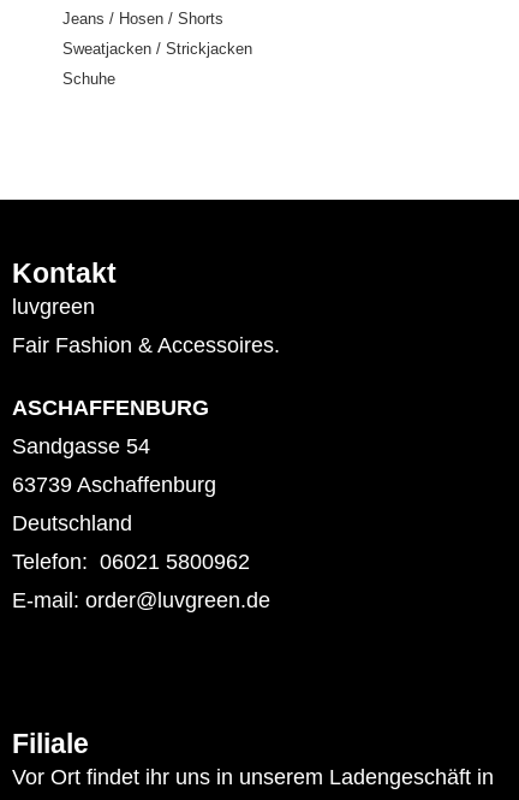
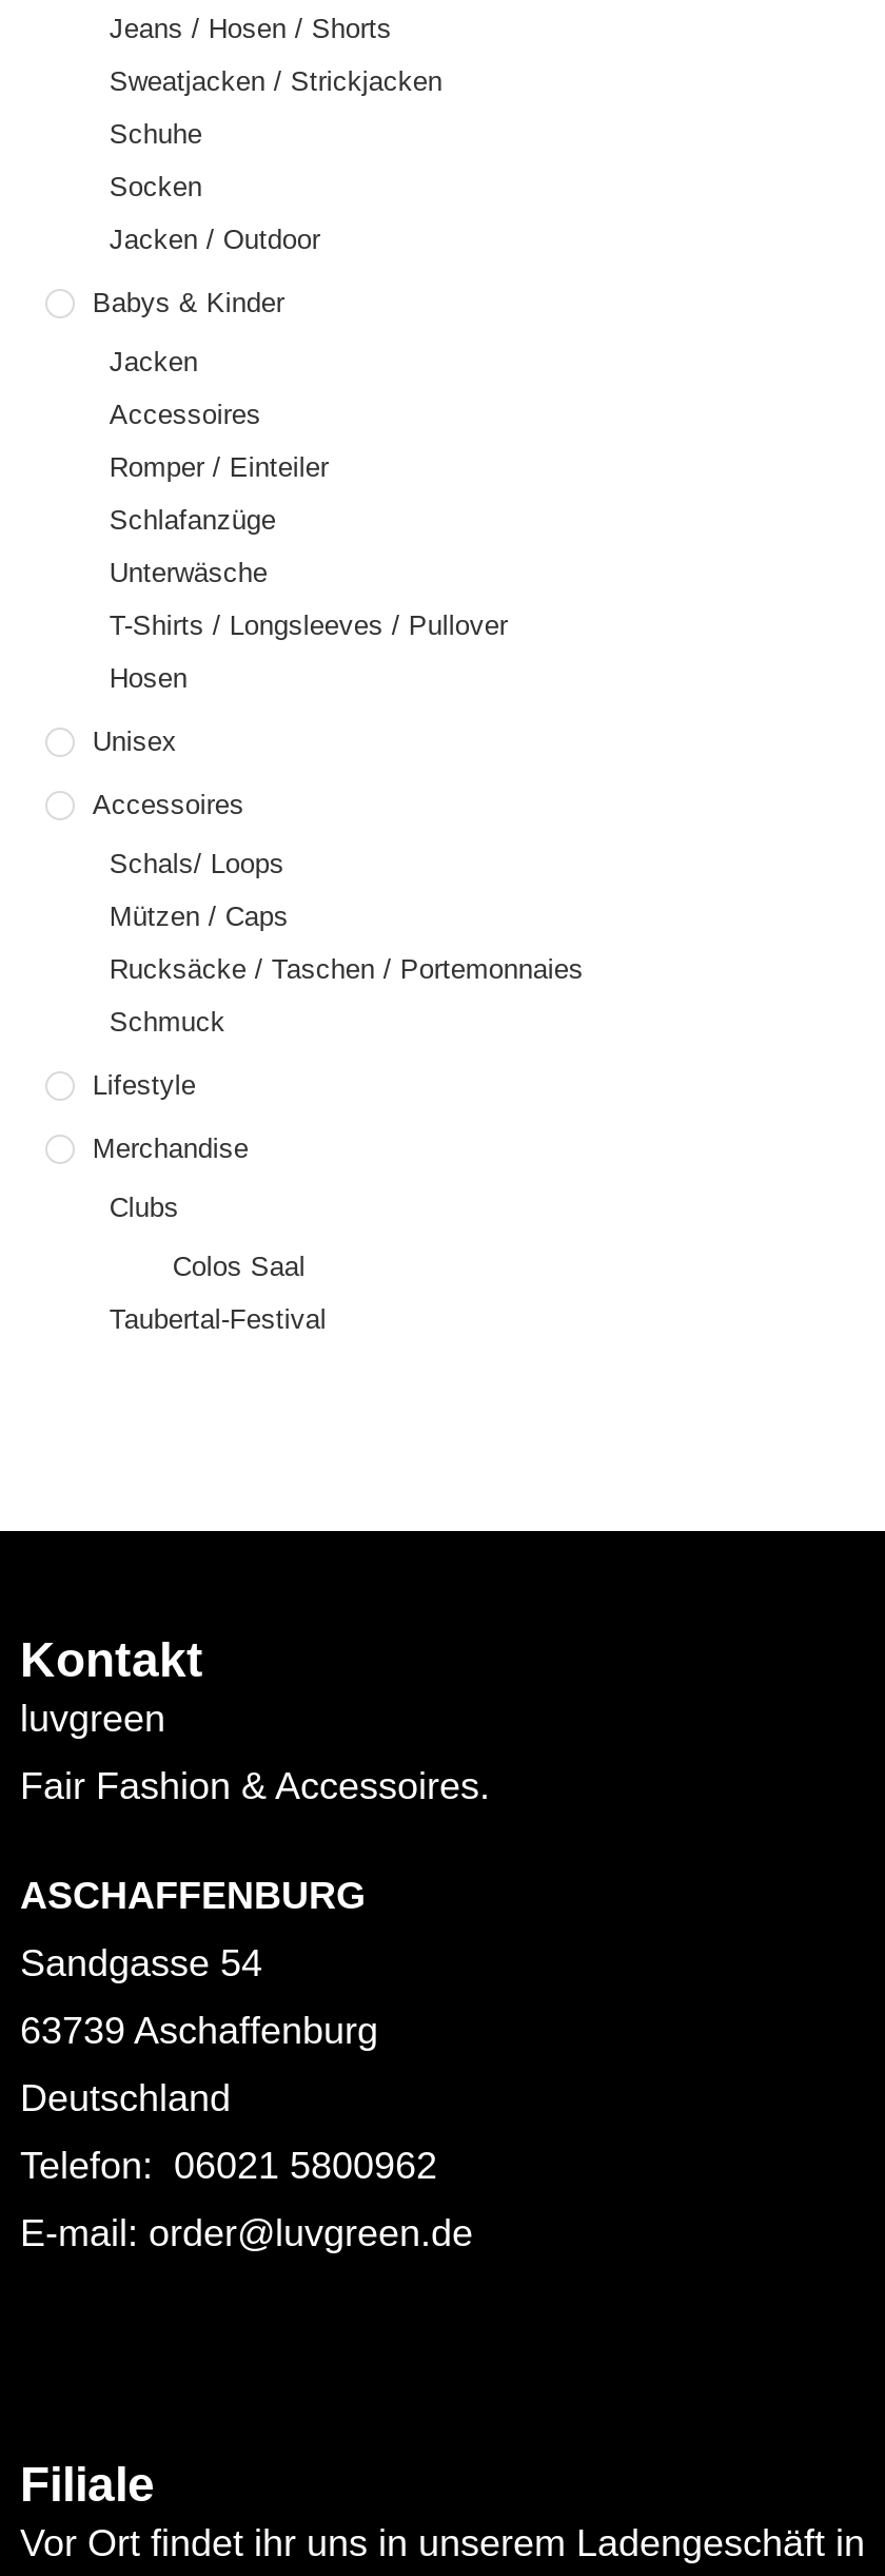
+ Socken
+ Jacken / Outdoor
+ Babys & Kinder
+ Jacken
+ Accessoires
+ Romper / Einteiler
+ Schlafanzüge
+ Unterwäsche
+ T-Shirts / Longsleeves / Pullover
+ Hosen
+ Unisex
+ Accessoires
+ Schals/ Loops
+ Mützen / Caps
+ Rucksäcke / Taschen / Portemonnaies
+ Schmuck
+ Lifestyle
+ Merchandise
+ Clubs
+ Colos Saal
+ Taubertal-Festival
